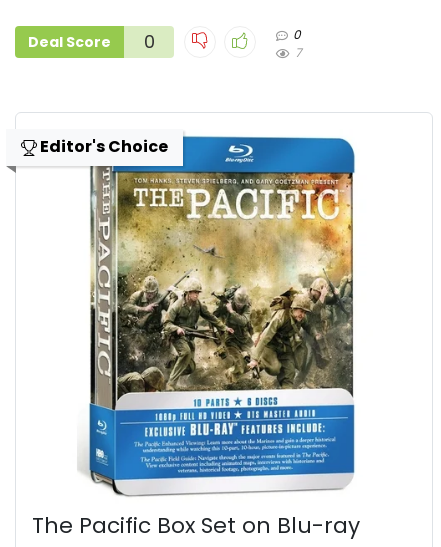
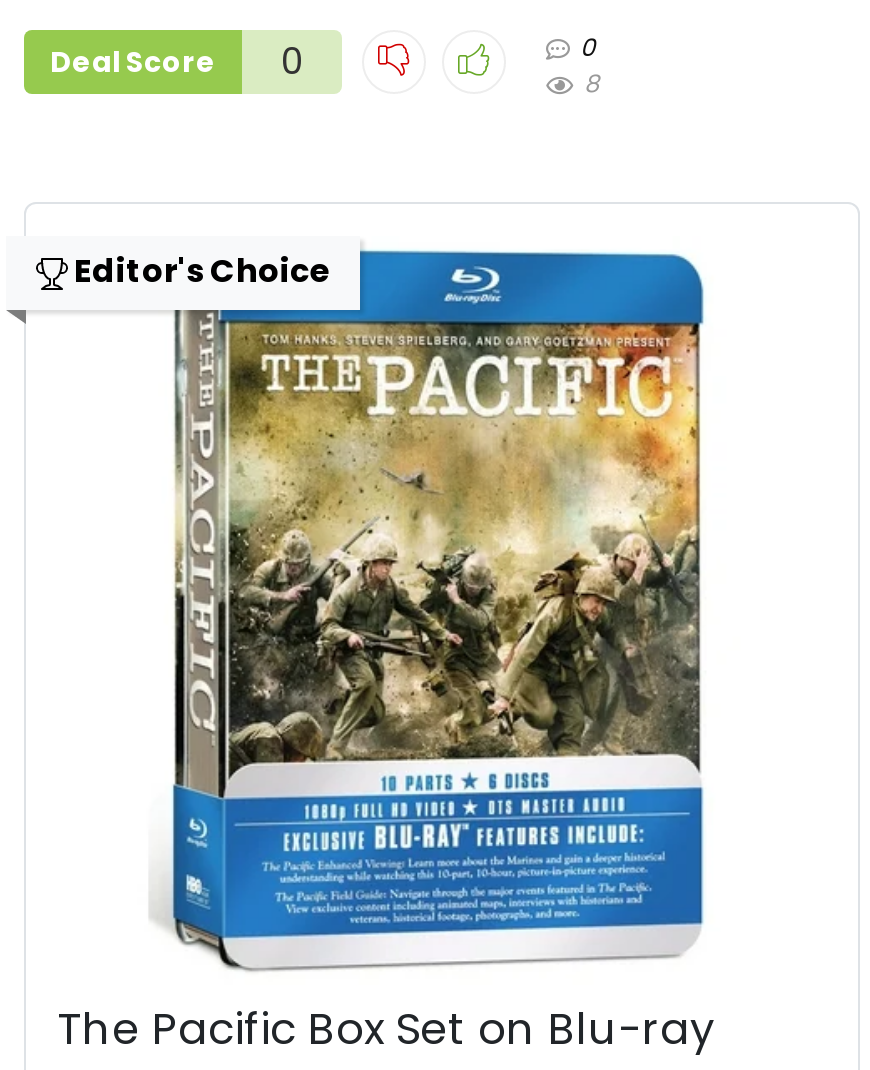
- 7
+ 8
